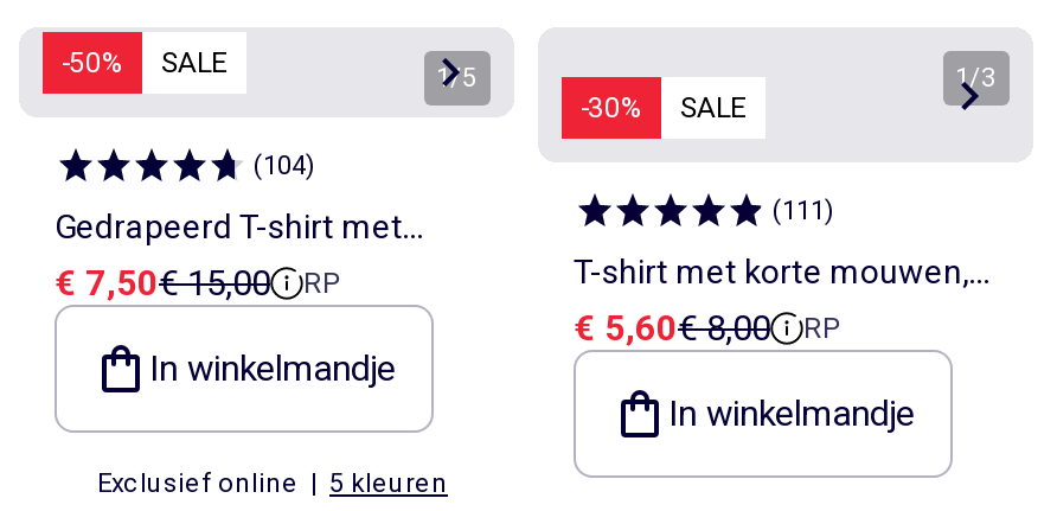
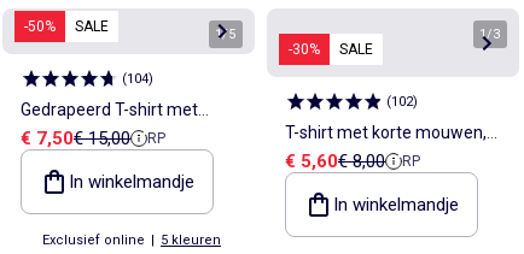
- (111)
+ (102)
